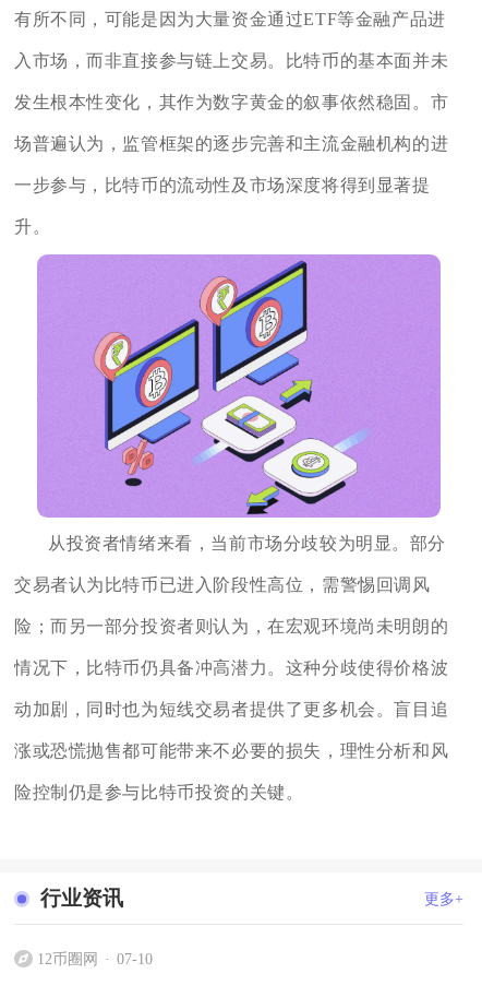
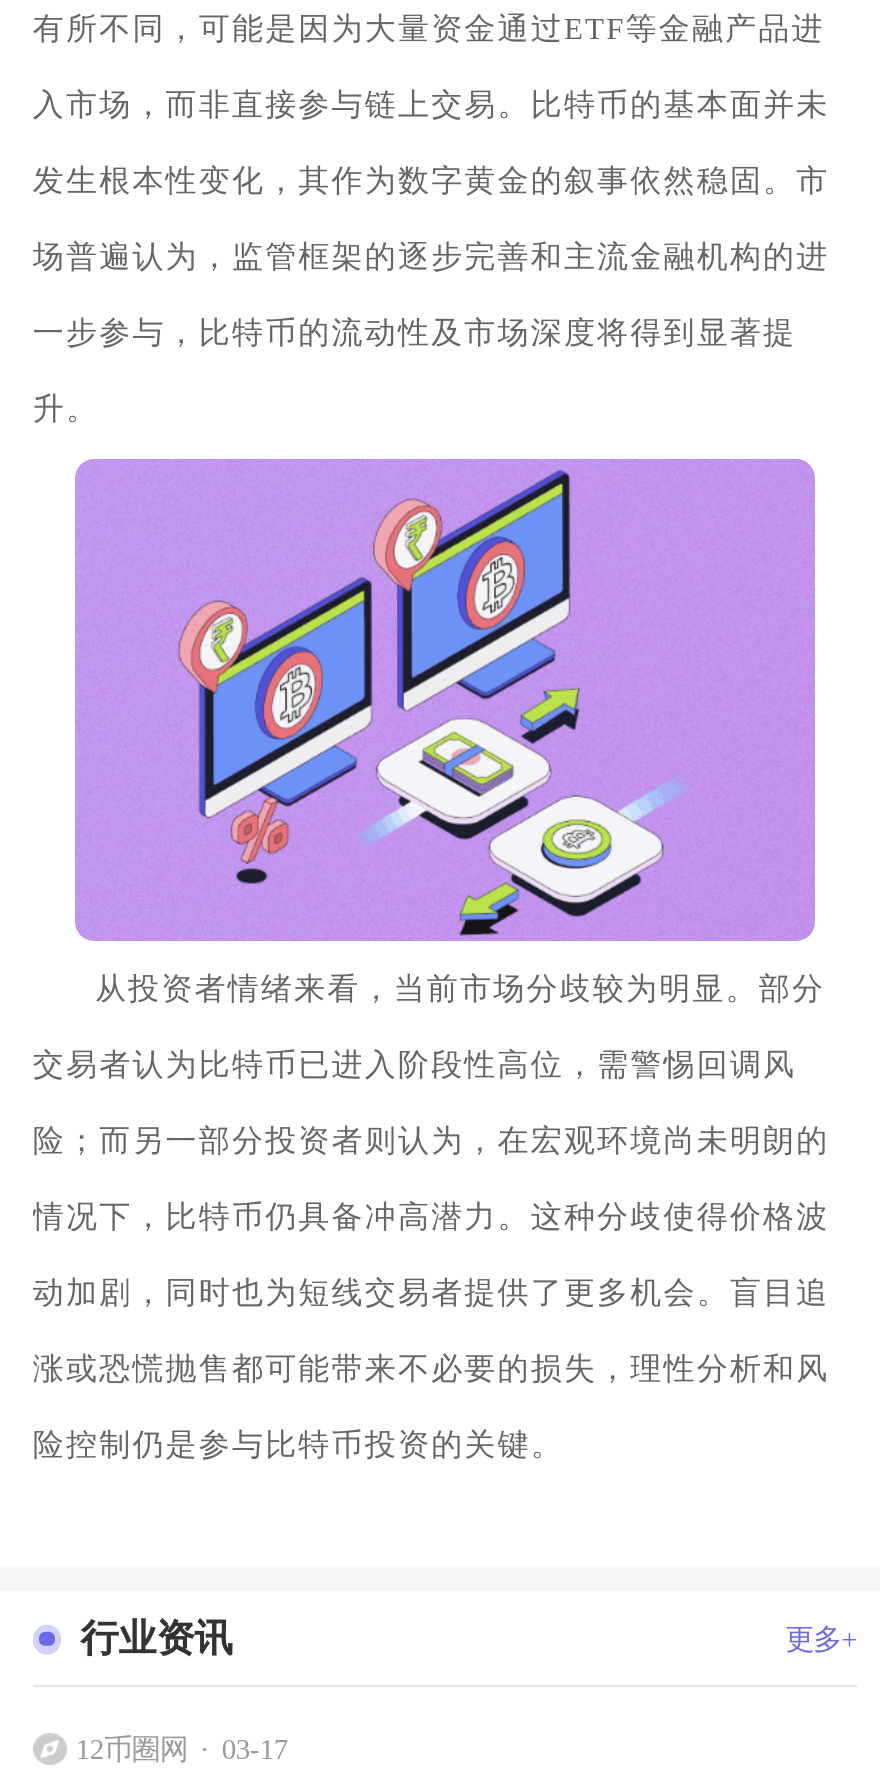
- 12币圈网 07-10
+ 12币圈网 03-17
